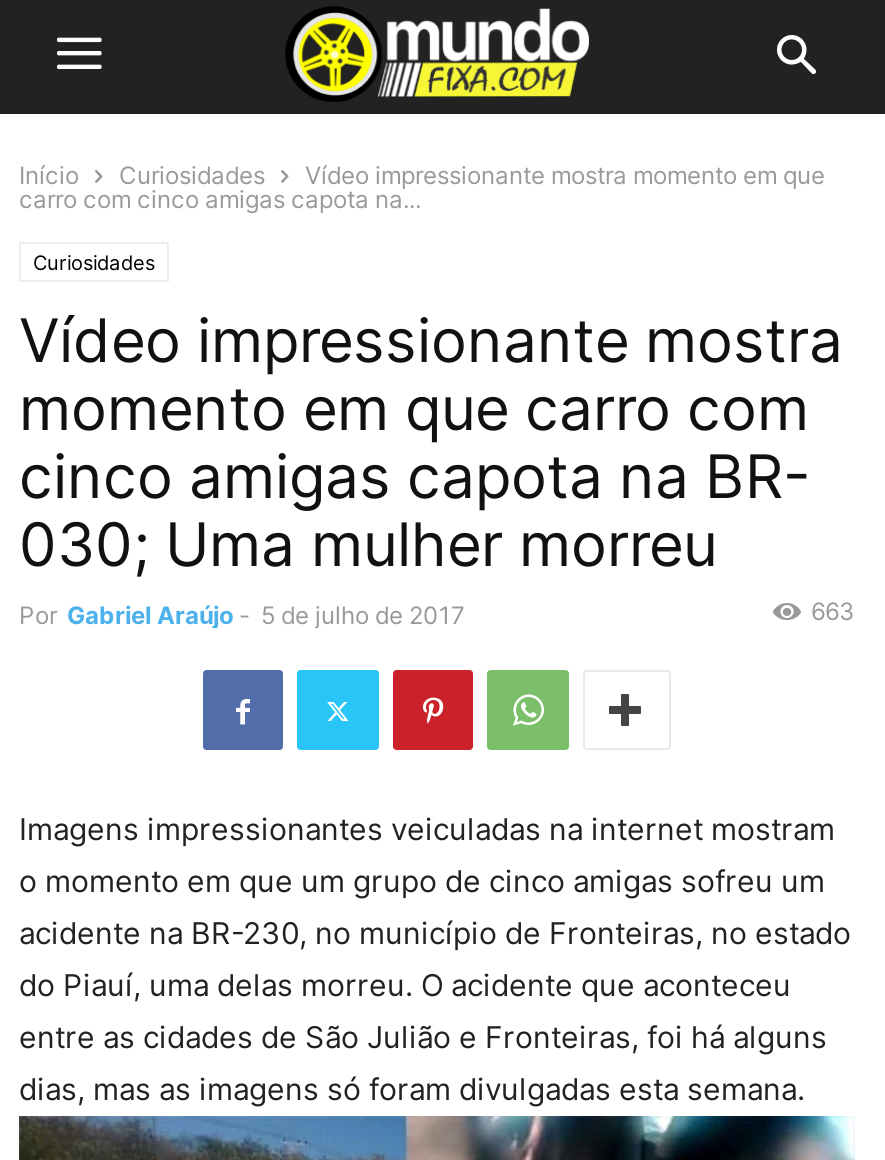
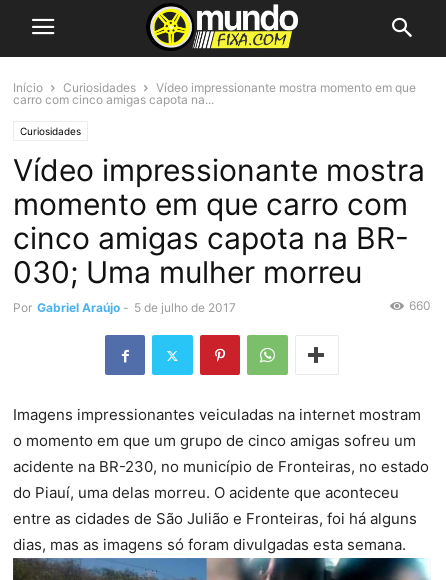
- 663
+ 660
